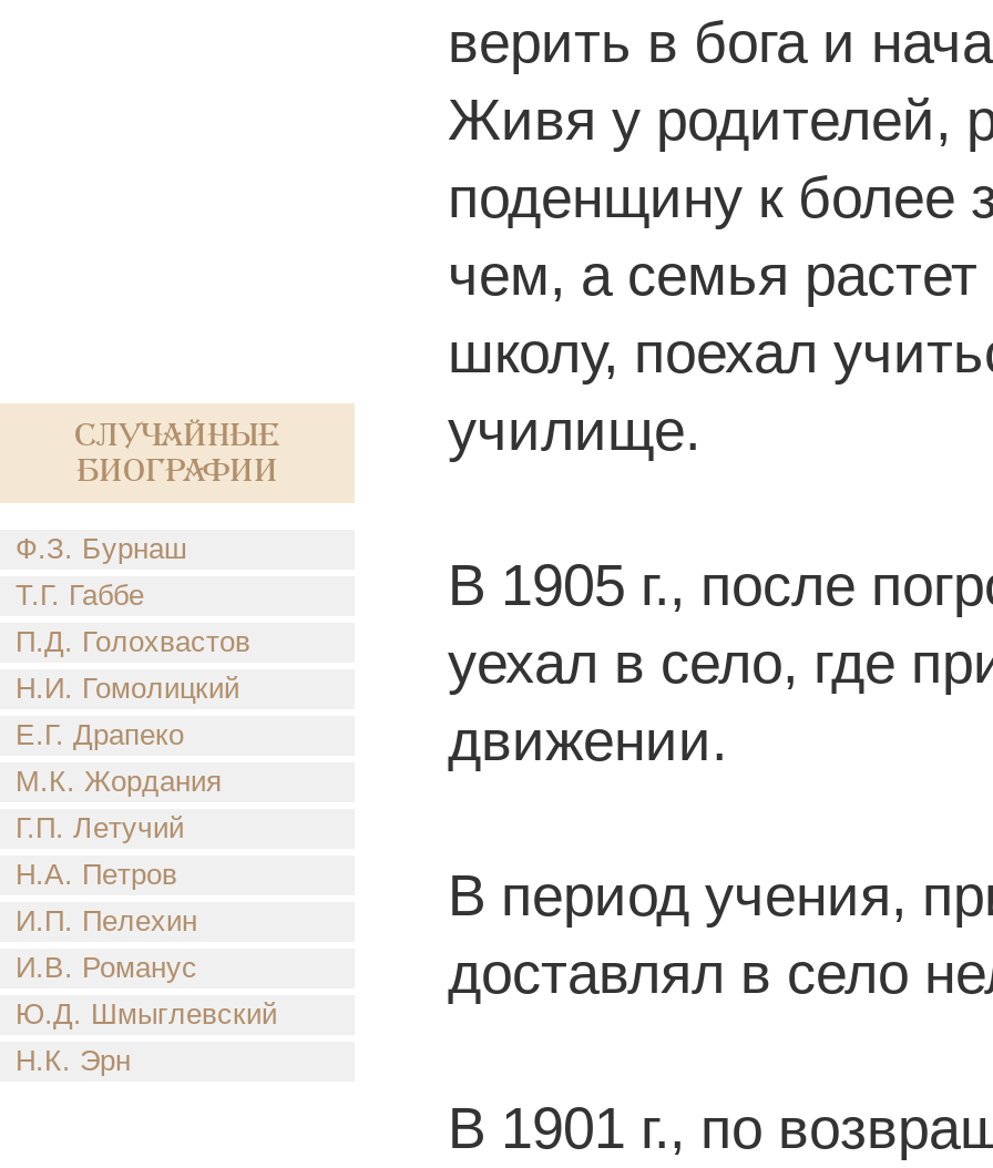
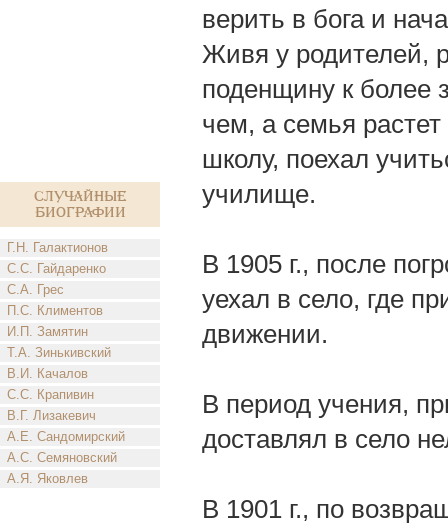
- Ф.З. Бурнаш
- Т.Г. Габбе
- П.Д. Голохвастов
- Н.И. Гомолицкий
- Е.Г. Драпеко
- М.К. Жордания
- Г.П. Летучий
- Н.А. Петров
- И.П. Пелехин
- И.В. Романус
- Ю.Д. Шмыглевский
- Н.К. Эрн
+ Г.Н. Галактионов
+ С.С. Гайдаренко
+ С.А. Грес
+ П.С. Климентов
+ И.П. Замятин
+ Т.А. Зинькивский
+ В.И. Качалов
+ С.С. Крапивин
+ В.Г. Лизакевич
+ А.Е. Сандомирский
+ А.С. Семяновский
+ А.Я. Яковлев
